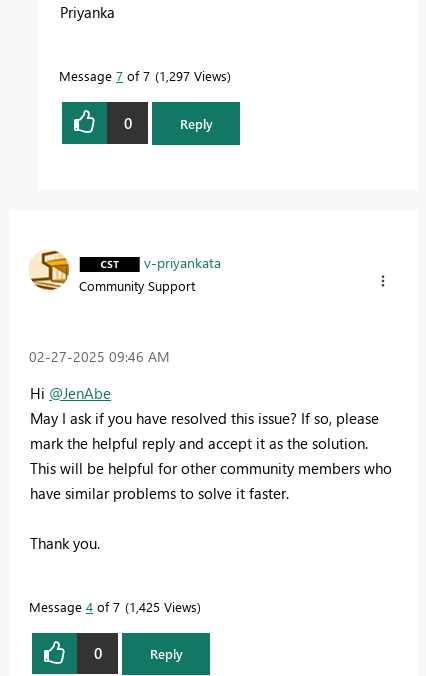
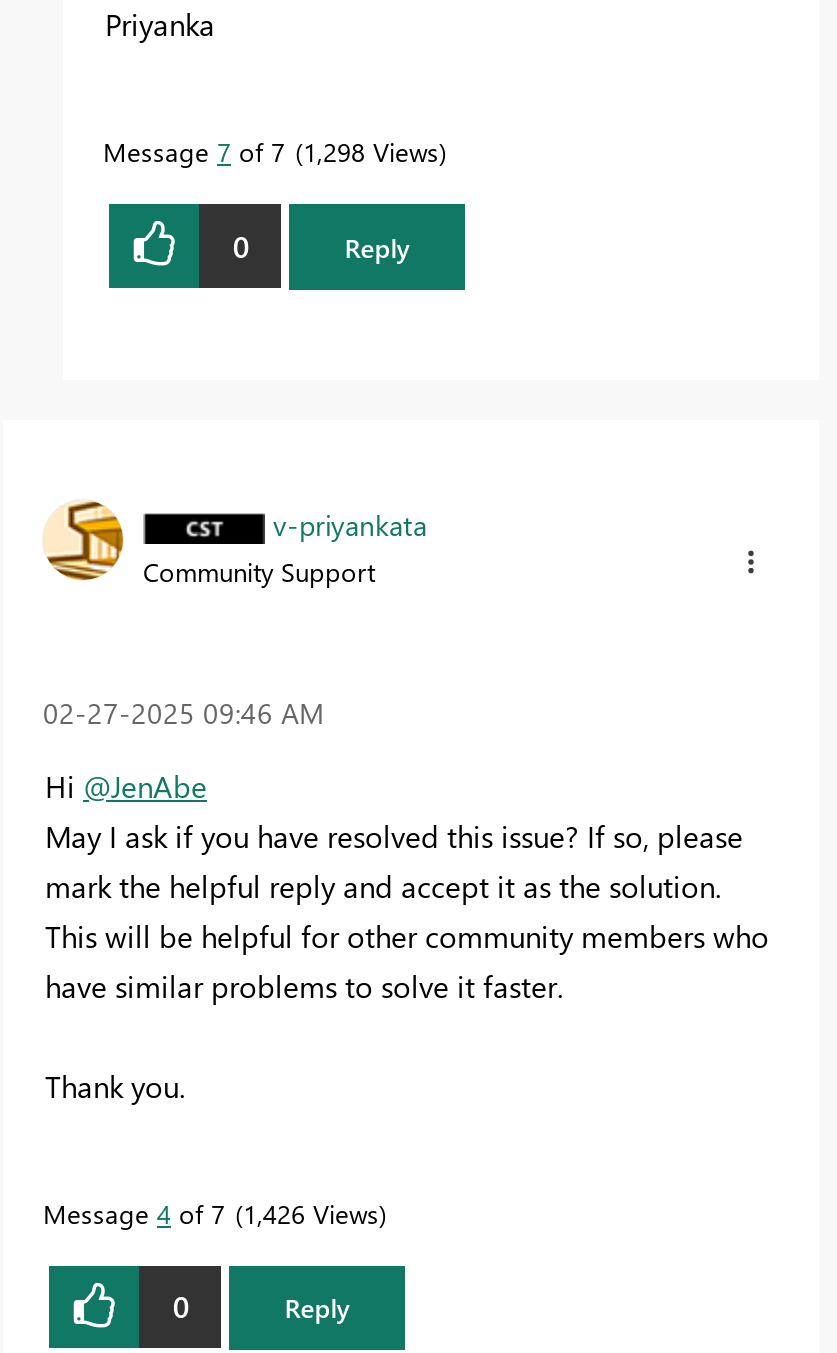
- Message 7 of 7 1,297 Views
+ Message 7 of 7 1,298 Views

- Message 4 of 7 1,425 Views
+ Message 4 of 7 1,426 Views
